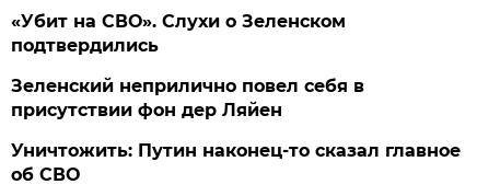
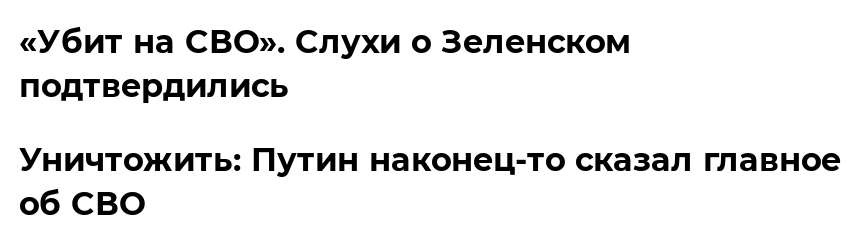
- Зеленский неприлично повел cебя в
- присутствии фон дер Ляйен
